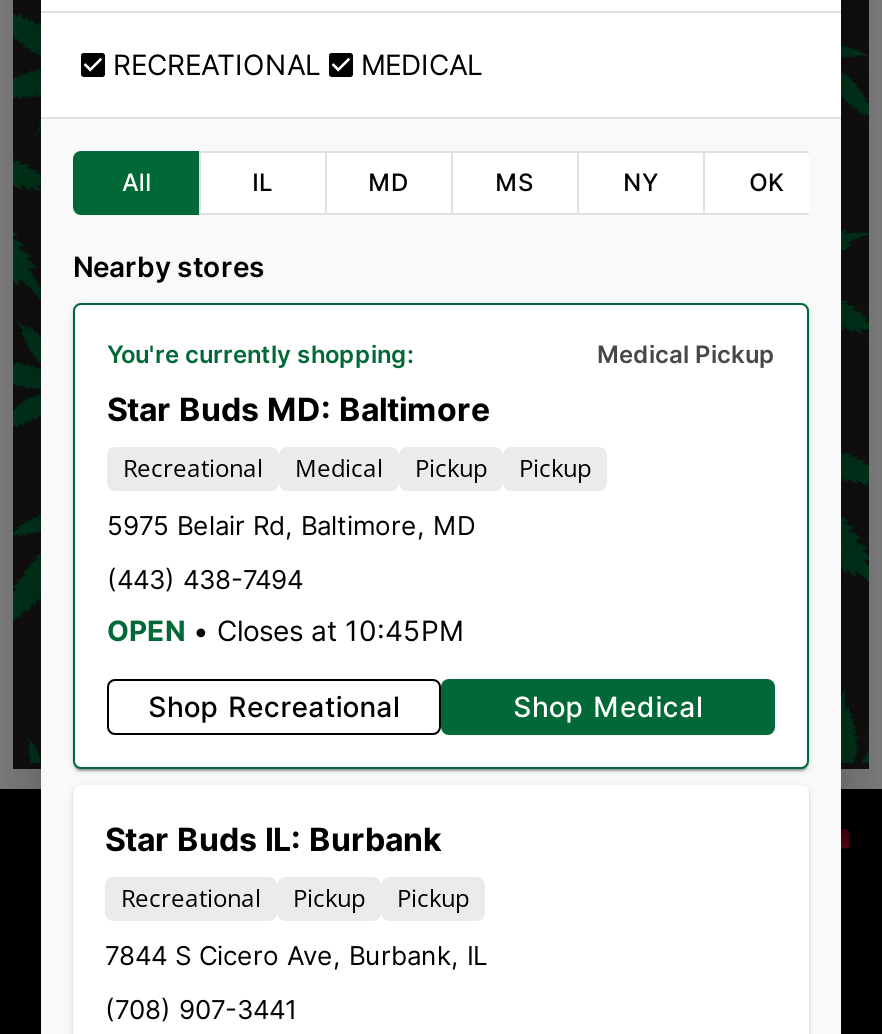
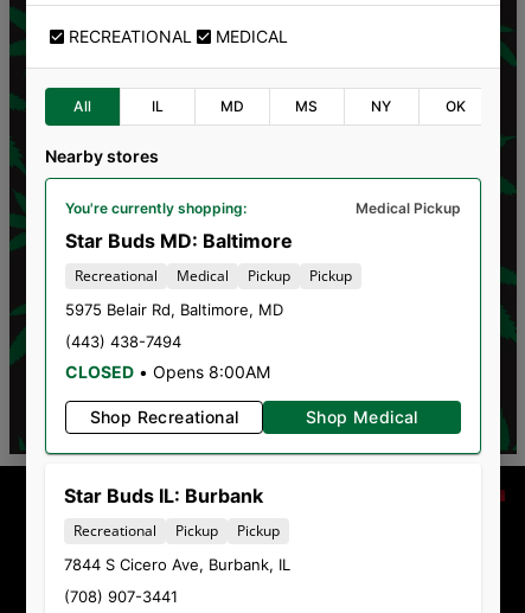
- OPEN • Closes at 10:45PM
+ CLOSED • Opens 8:00AM
